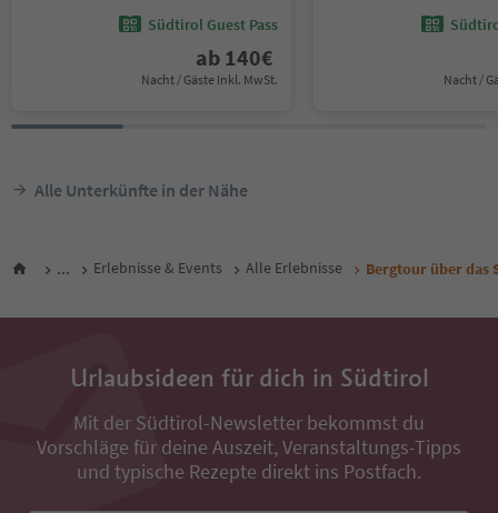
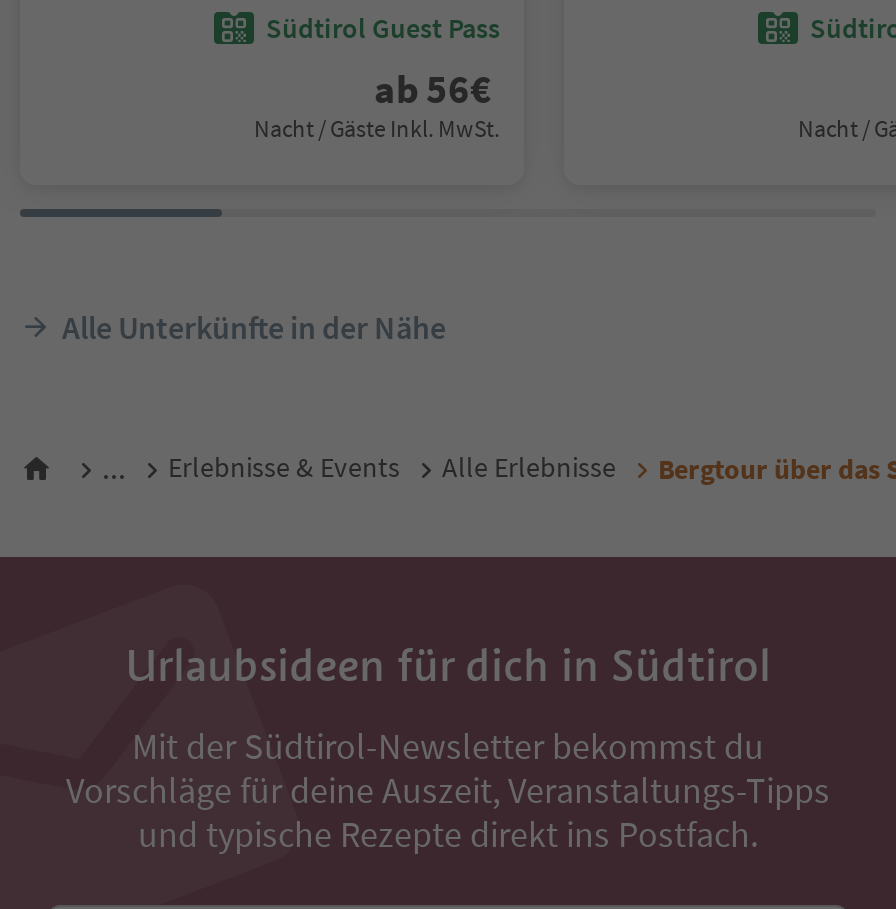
- ab 140€
+ ab 56€
